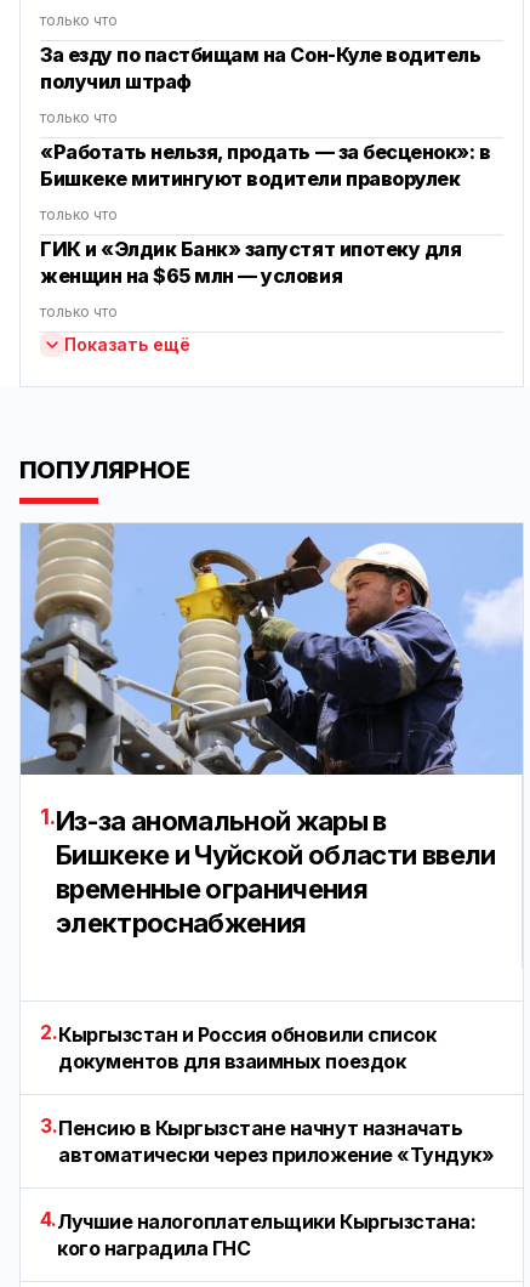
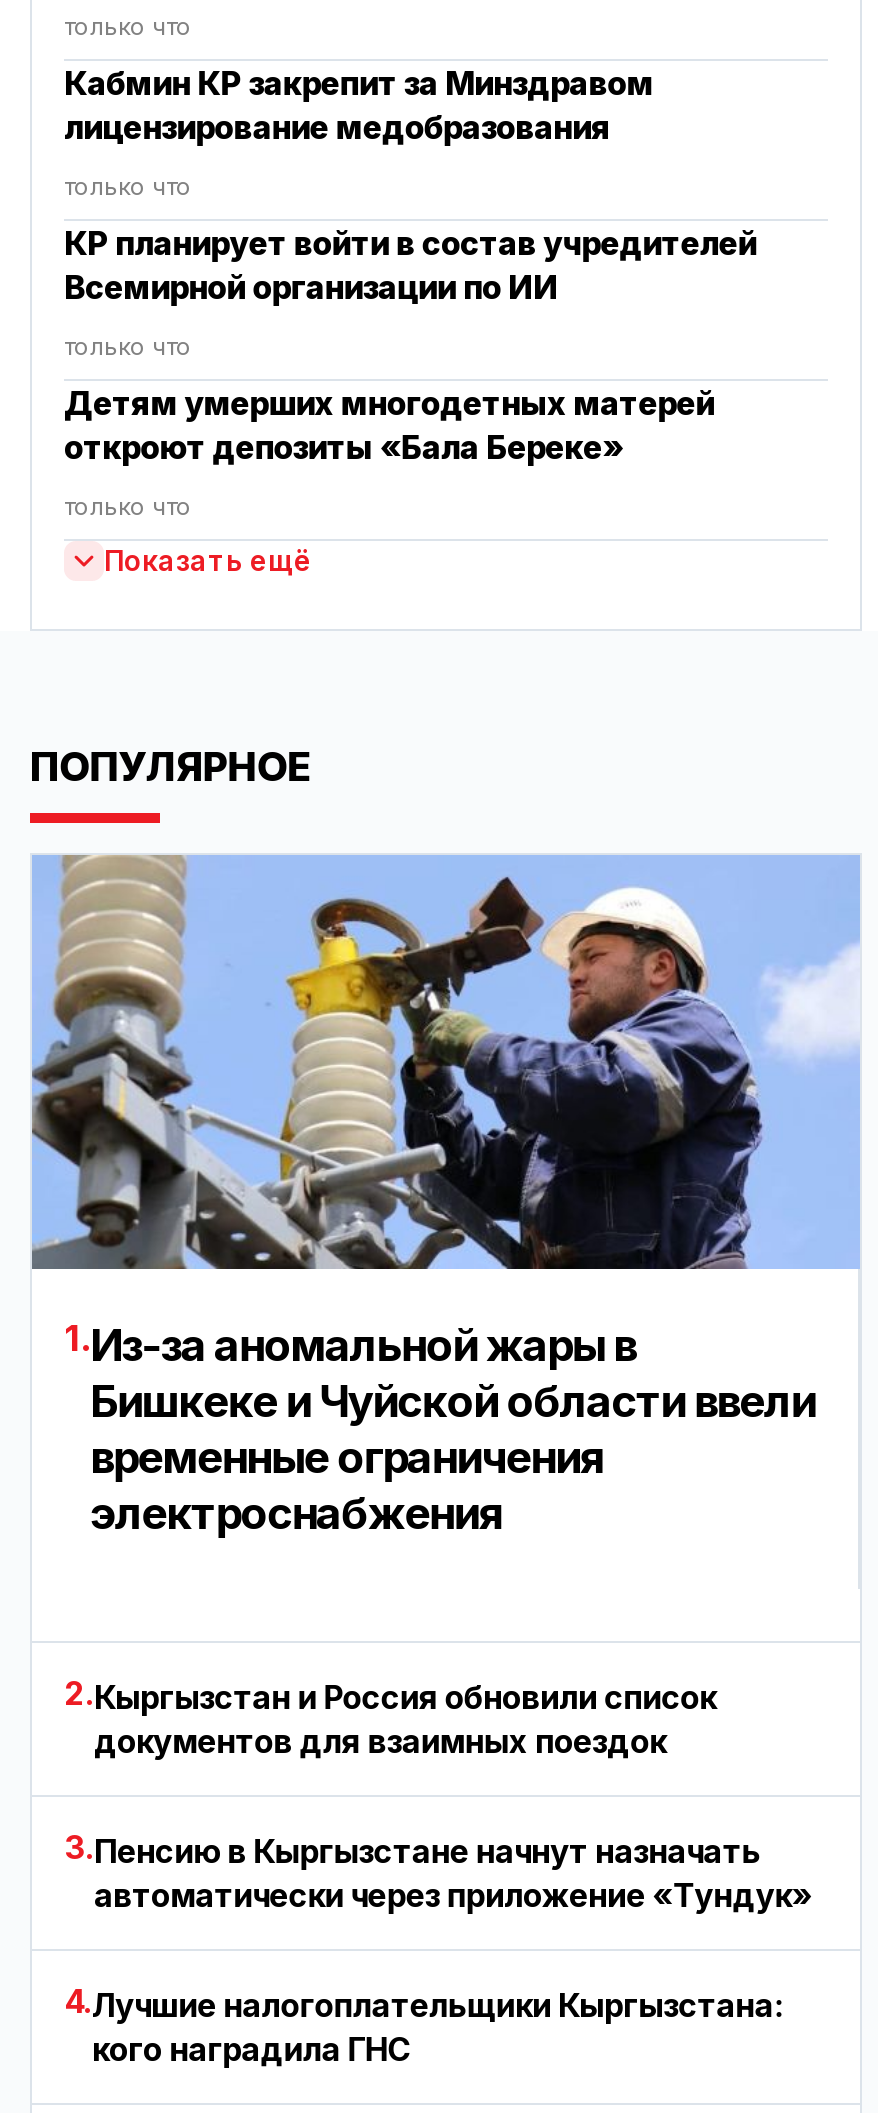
- За езду по пастбищам на Сон-Куле водитель
- получил штраф
+ Кабмин КР закрепит за Минздравом
+ лицензирование медобразования

- «Работать нельзя, продать — за бесценок»: в
- Бишкеке митингуют водители праворулек
+ КР планирует войти в состав учредителей
+ Всемирной организации по ИИ

- ГИК и «Элдик Банк» запустят ипотеку для
- женщин на $65 млн — условия
+ Детям умерших многодетных матерей
+ откроют депозиты «Бала Береке»
